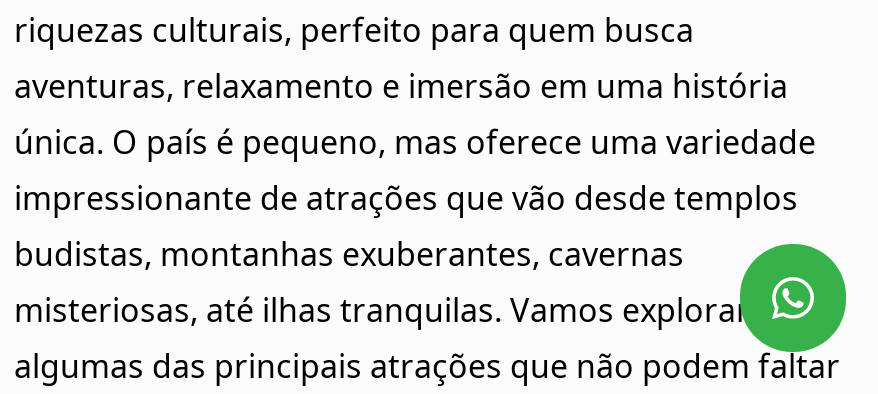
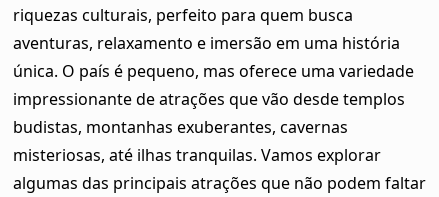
- [image]
